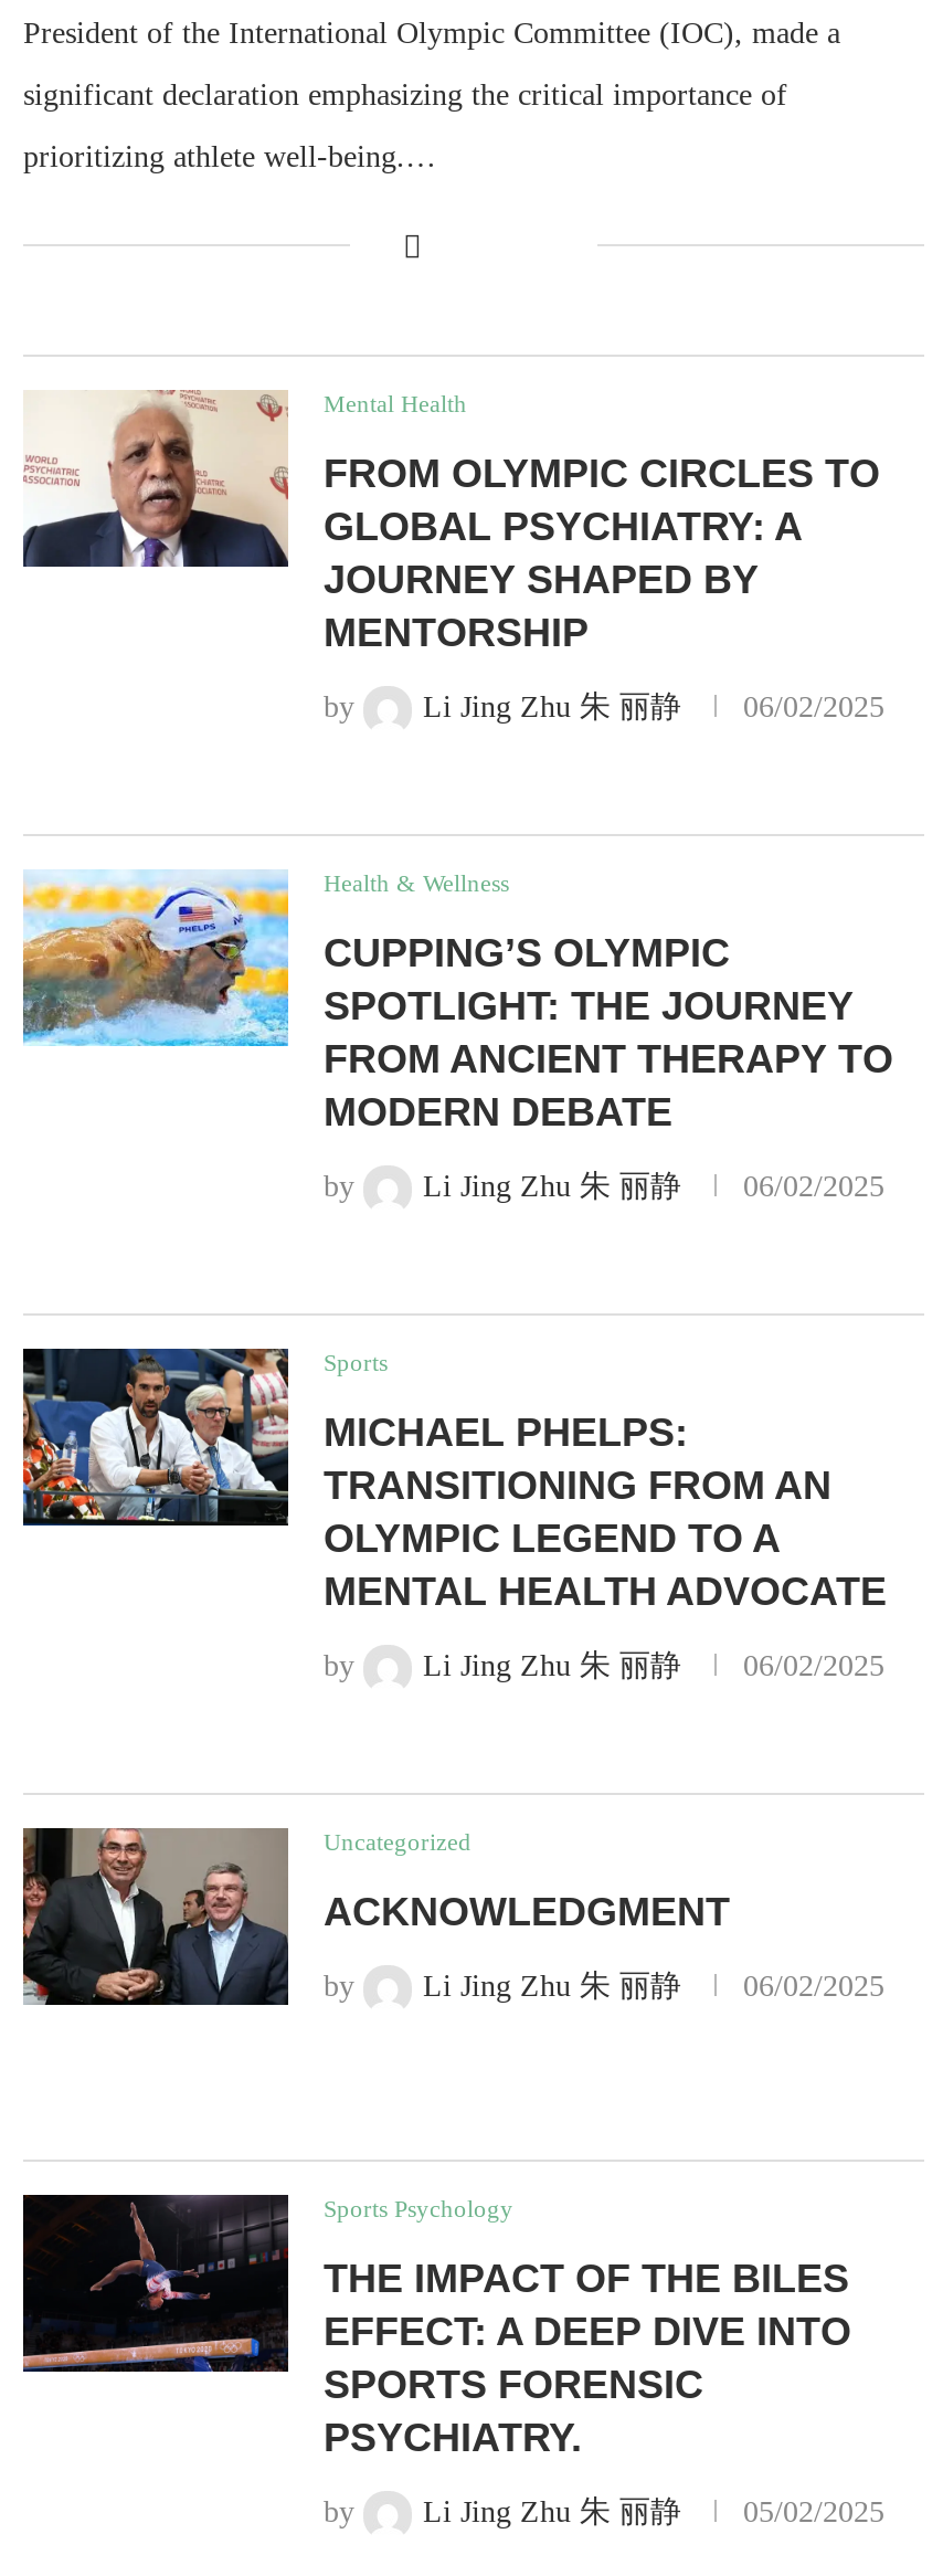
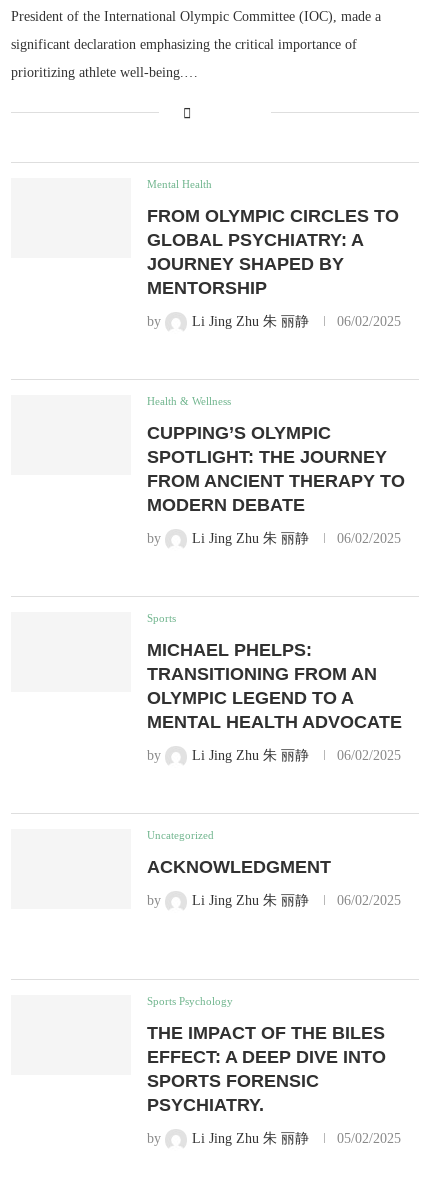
- [image]

- [image]

- [image]

- [image]

- [image]
